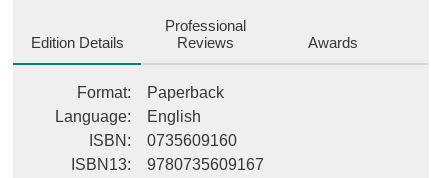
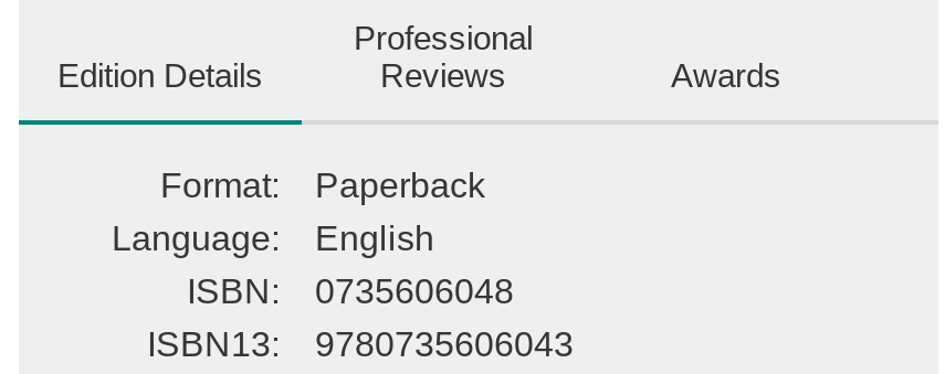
- ISBN: 0735609160
+ ISBN: 0735606048

- ISBN13: 9780735609167
+ ISBN13: 9780735606043
